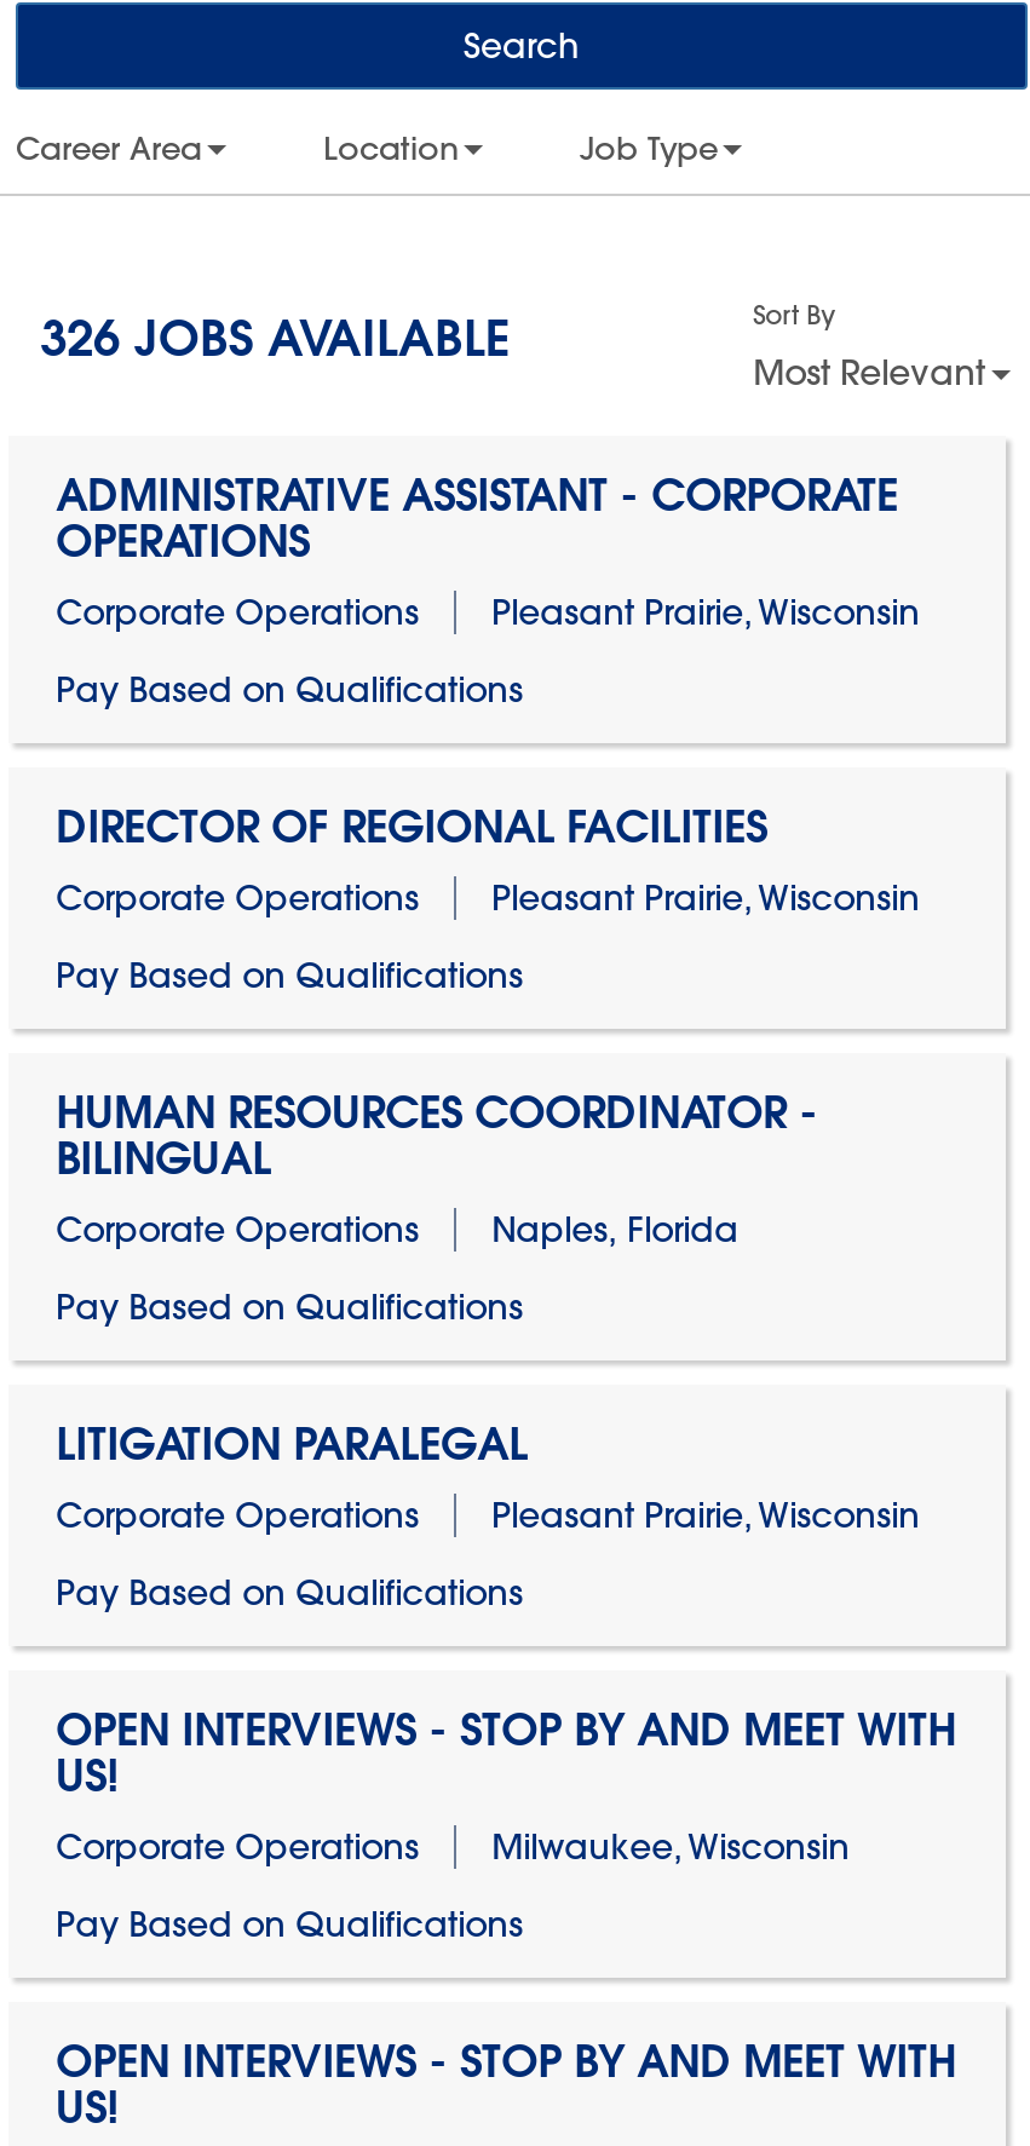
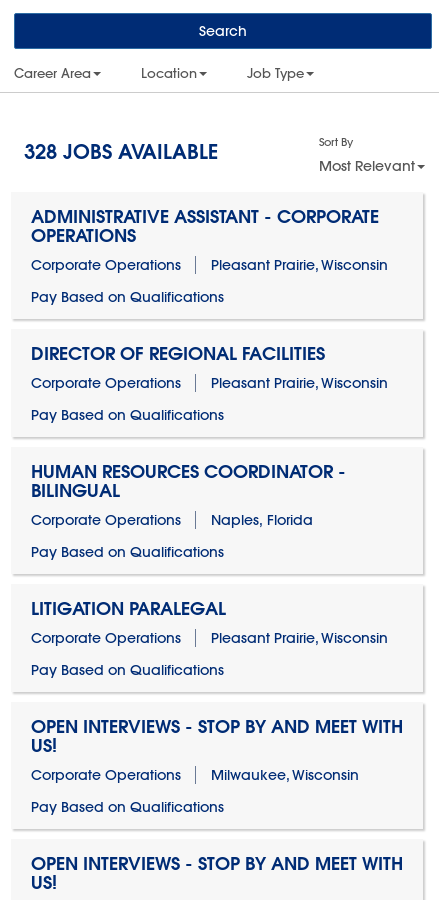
- 326 JOBS AVAILABLE
+ 328 JOBS AVAILABLE
